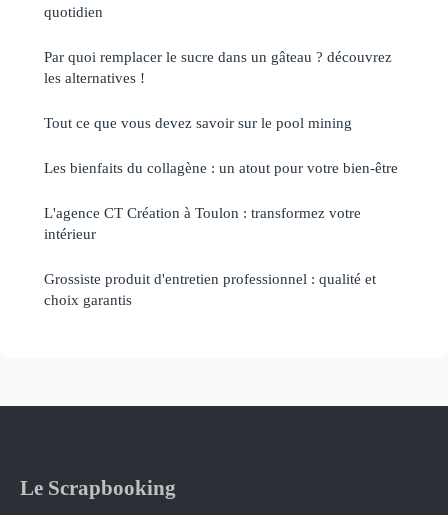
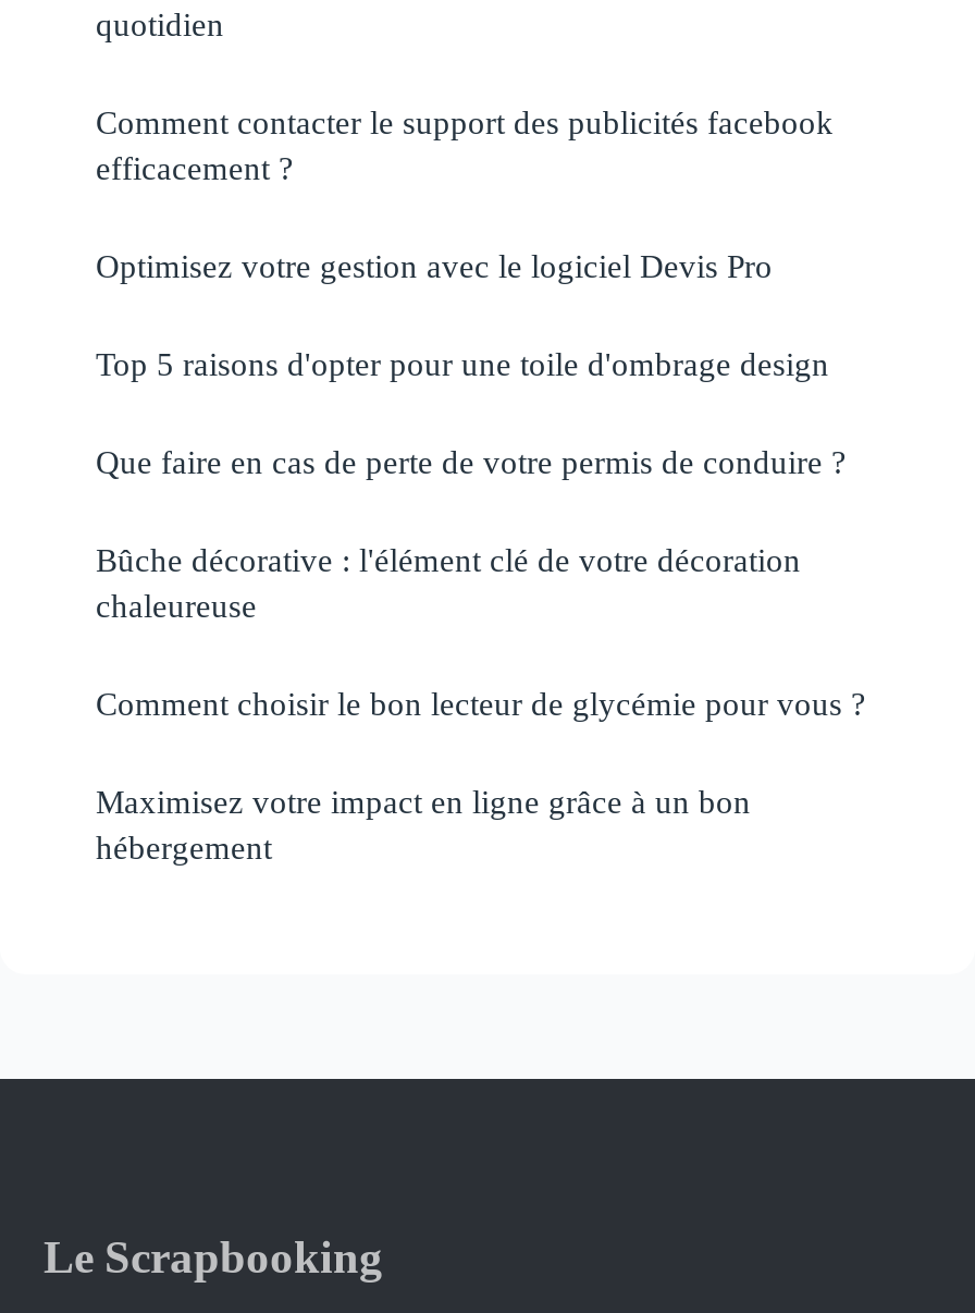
- Par quoi remplacer le sucre dans un gâteau ? découvrez
- les alternatives !
- Tout ce que vous devez savoir sur le pool mining
- Les bienfaits du collagène : un atout pour votre bien-être
- L'agence CT Création à Toulon : transformez votre
- intérieur
- Grossiste produit d'entretien professionnel : qualité et
- choix garantis
+ Comment contacter le support des publicités facebook
+ efficacement ?
+ Optimisez votre gestion avec le logiciel Devis Pro
+ Top 5 raisons d'opter pour une toile d'ombrage design
+ Que faire en cas de perte de votre permis de conduire ?
+ Bûche décorative : l'élément clé de votre décoration
+ chaleureuse
+ Comment choisir le bon lecteur de glycémie pour vous ?
+ Maximisez votre impact en ligne grâce à un bon
+ hébergement
